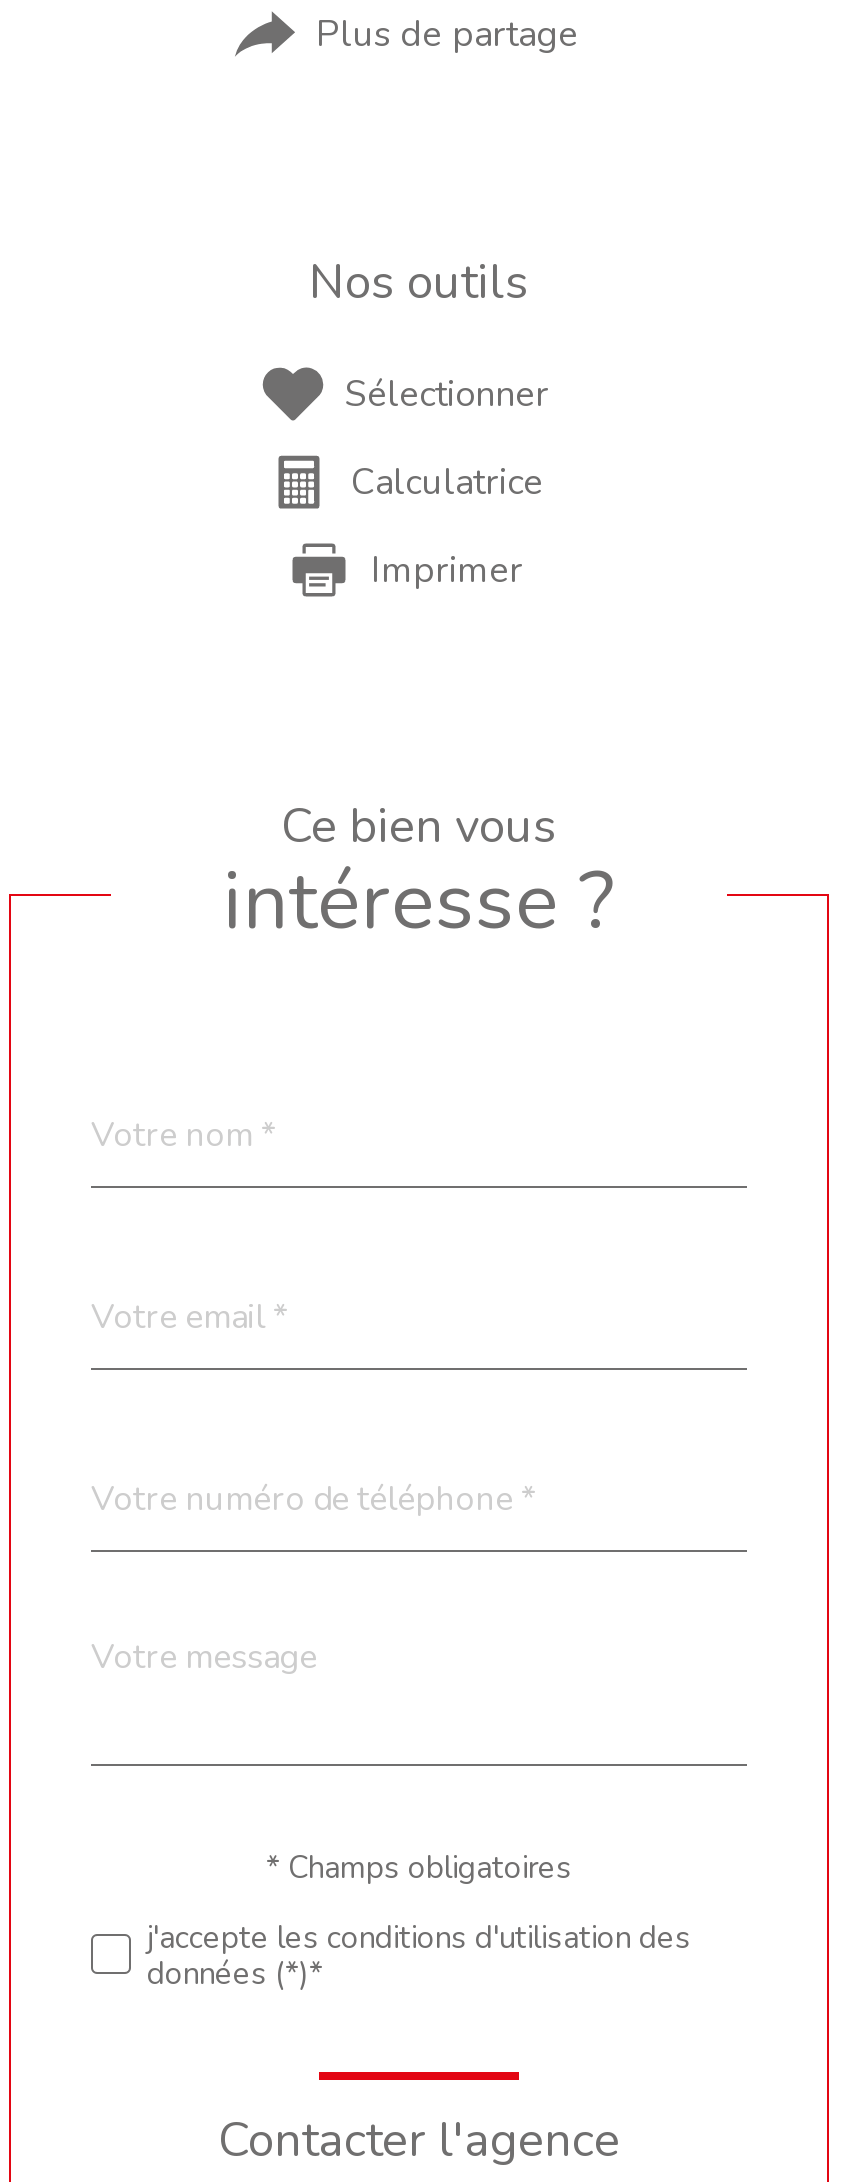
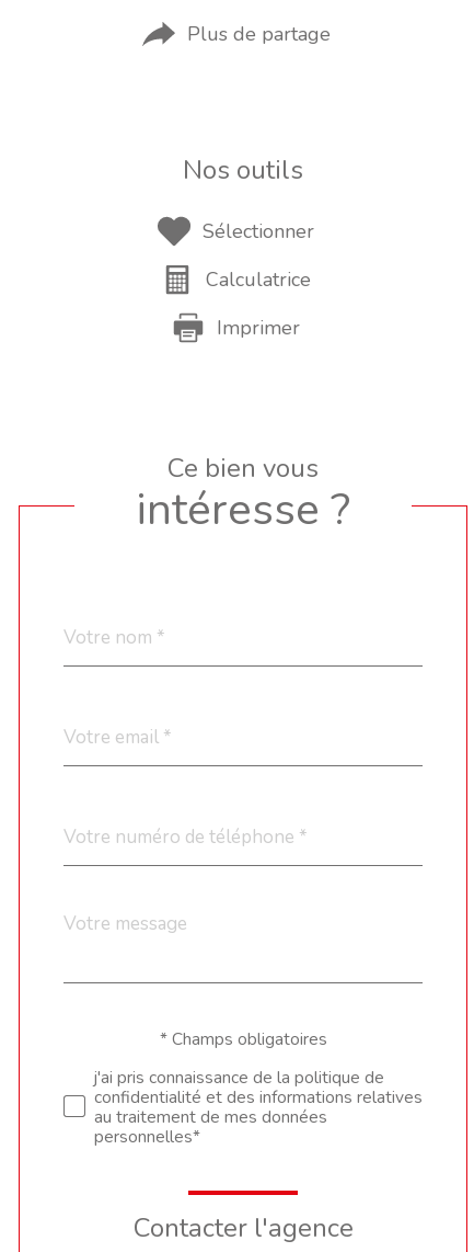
- j'accepte les conditions d'utilisation des
- données (*)*
+ j'ai pris connaissance de la politique de
+ confidentialité et des informations relatives
+ au traitement de mes données
+ personnelles*
